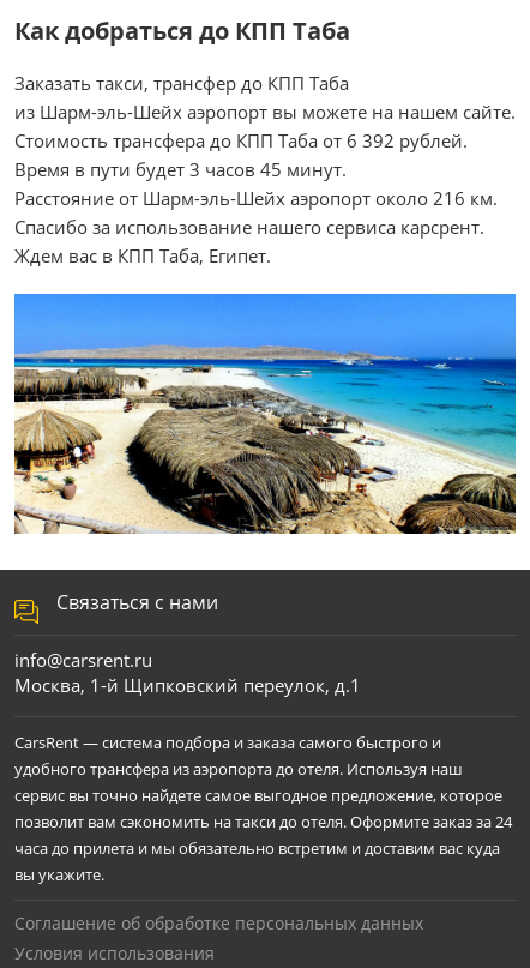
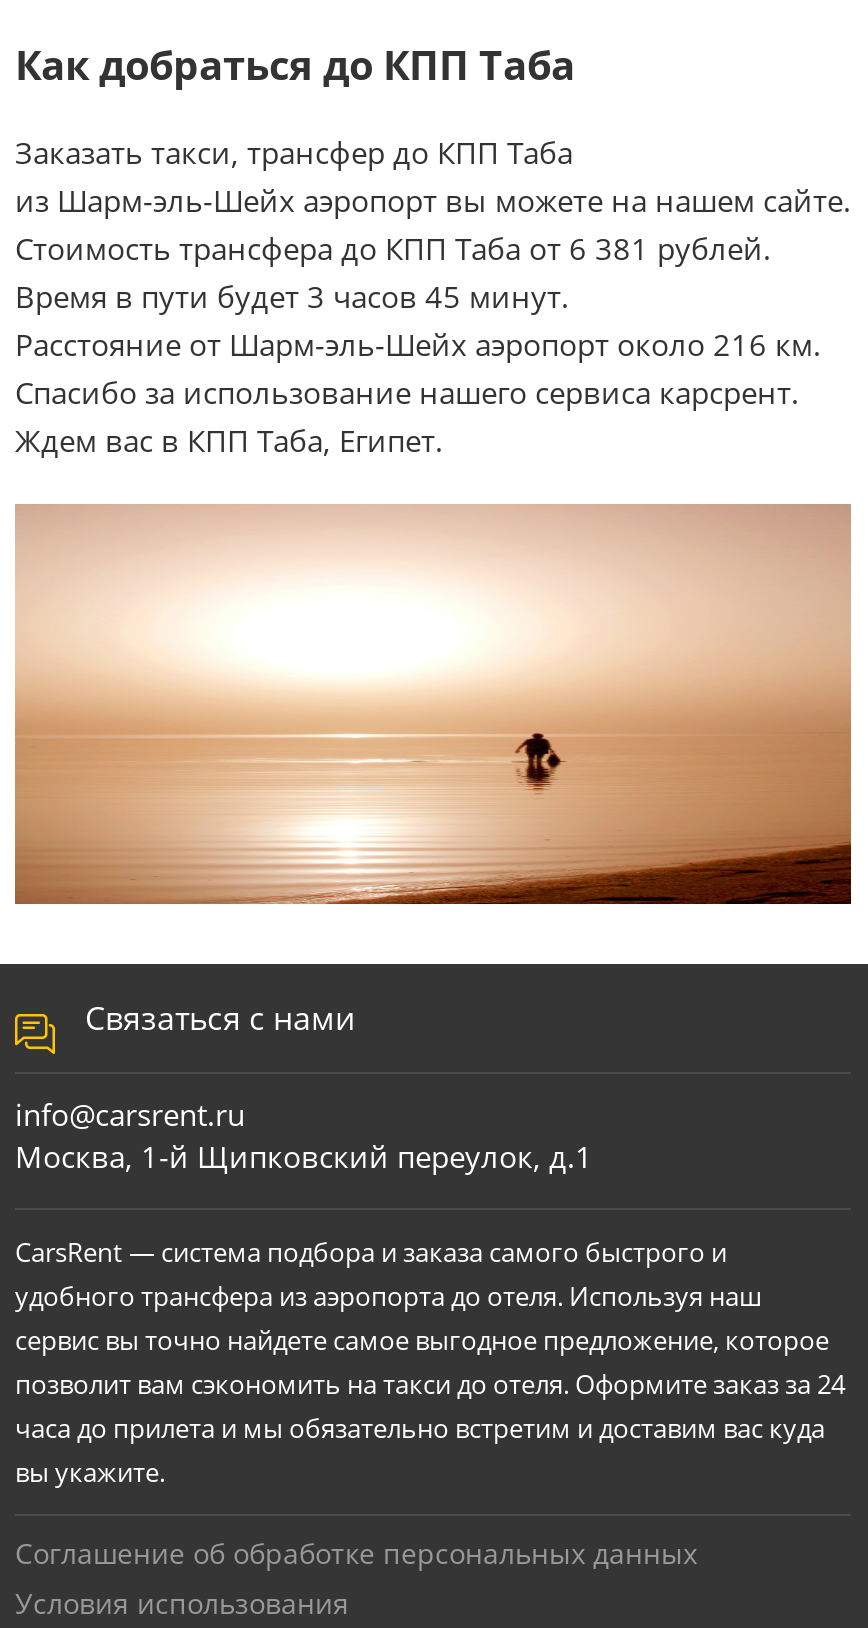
- Стоимость трансфера до КПП Таба от 6 392 рублей.
+ Стоимость трансфера до КПП Таба от 6 381 рублей.

- [image]
+ [image]
